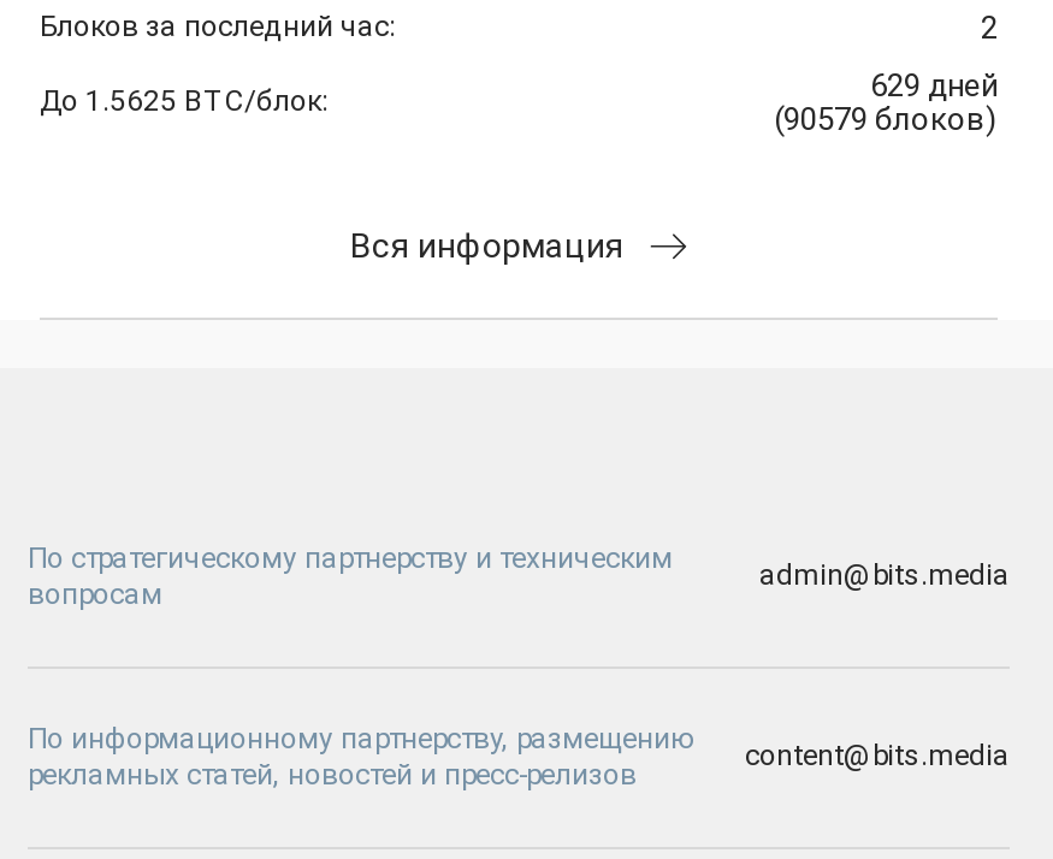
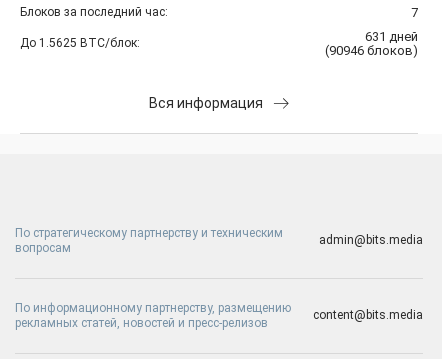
- 2
+ 7

- 629 дней
+ 631 дней

- (90579 блоков)
+ (90946 блоков)
